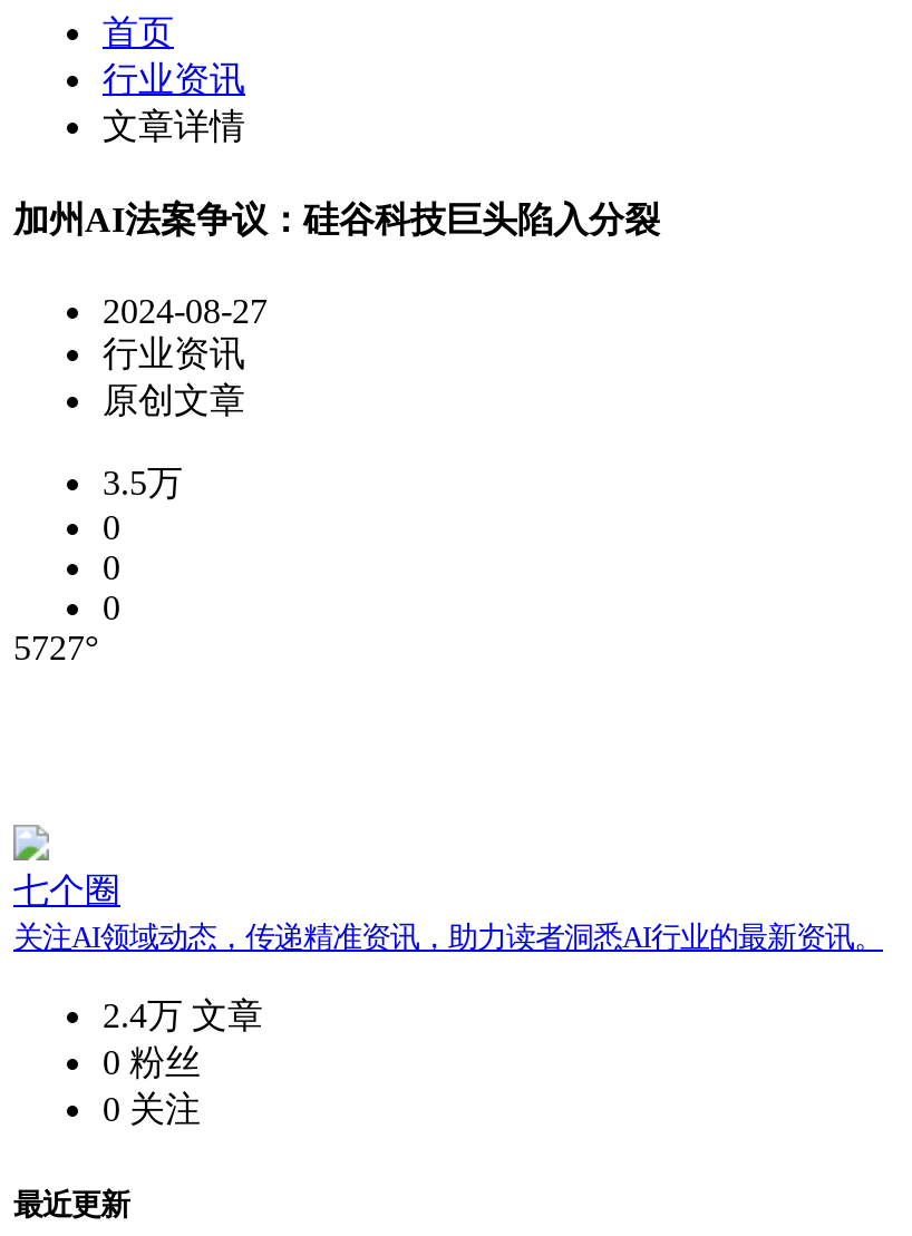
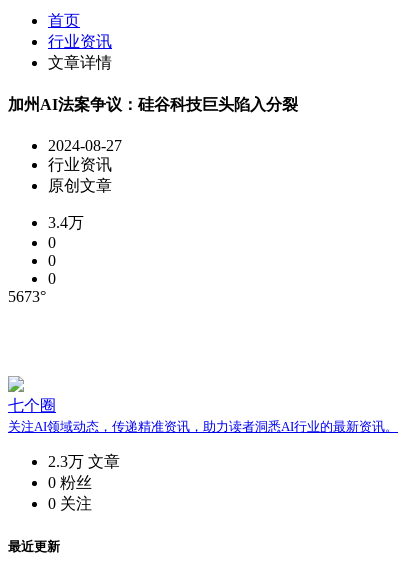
- 3.5万
+ 3.4万

- 5727°
+ 5673°

- 2.4万 文章
+ 2.3万 文章
